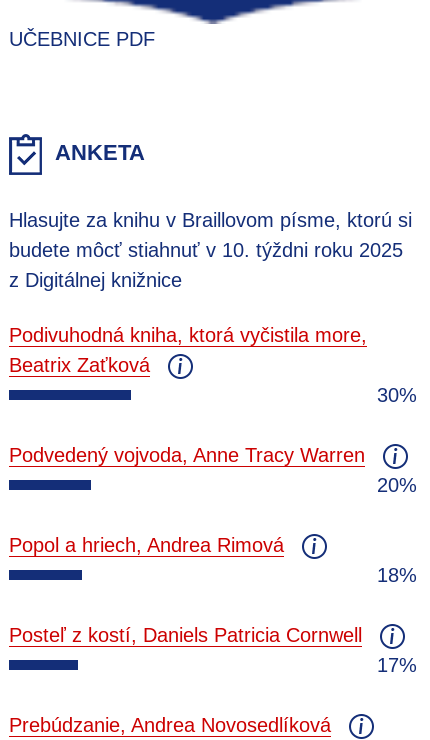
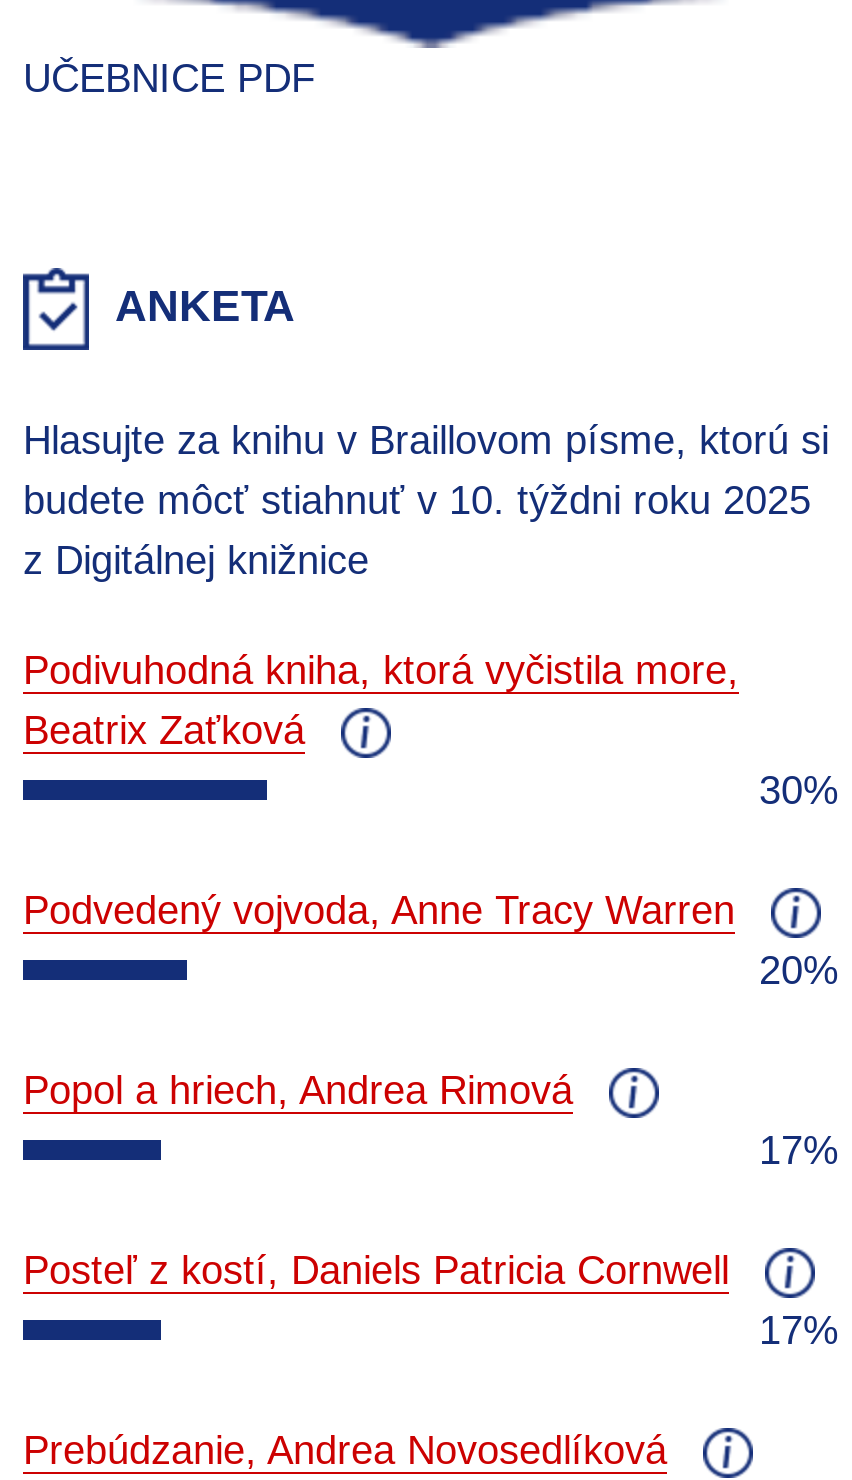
- 18%
+ 17%
